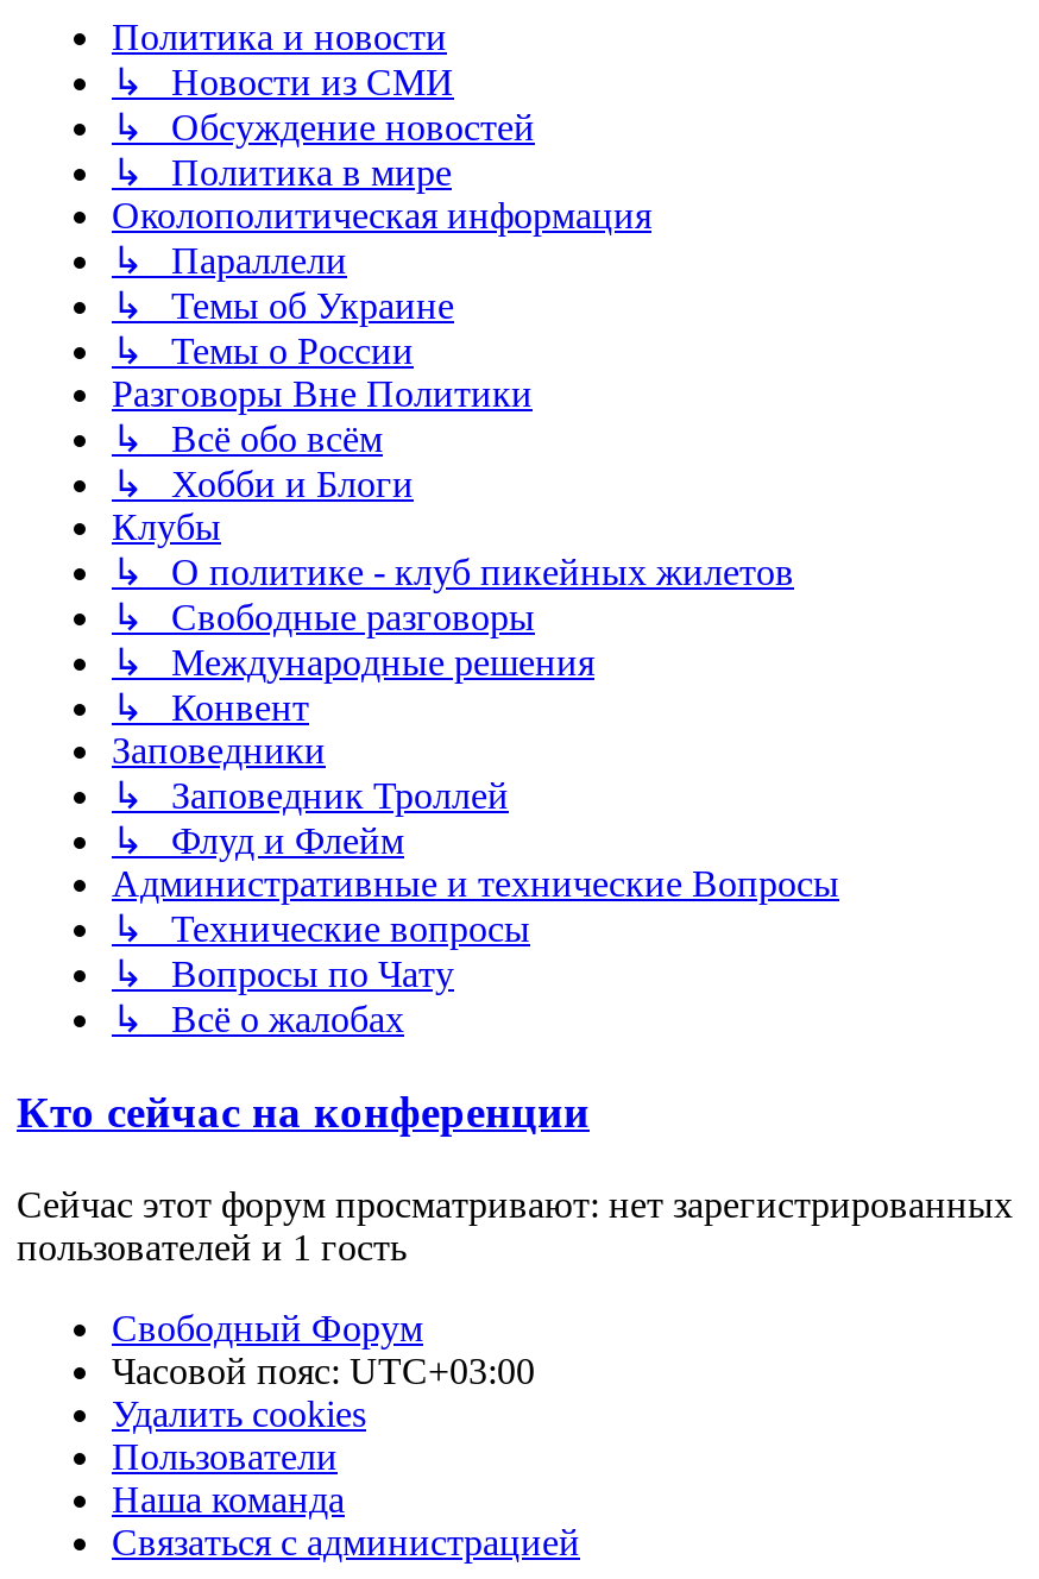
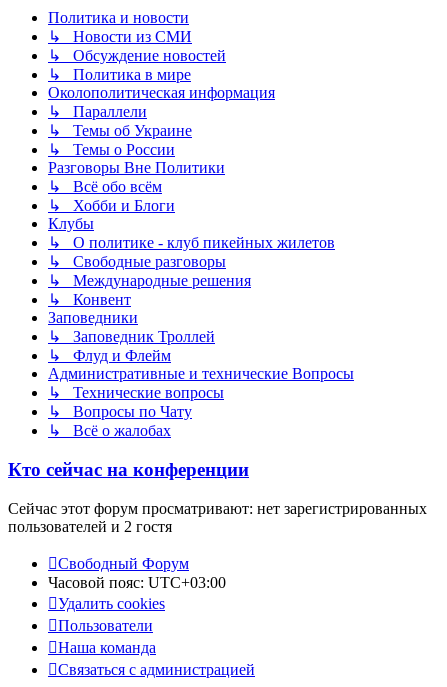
- пользователей и 1 гость
+ пользователей и 2 гостя
